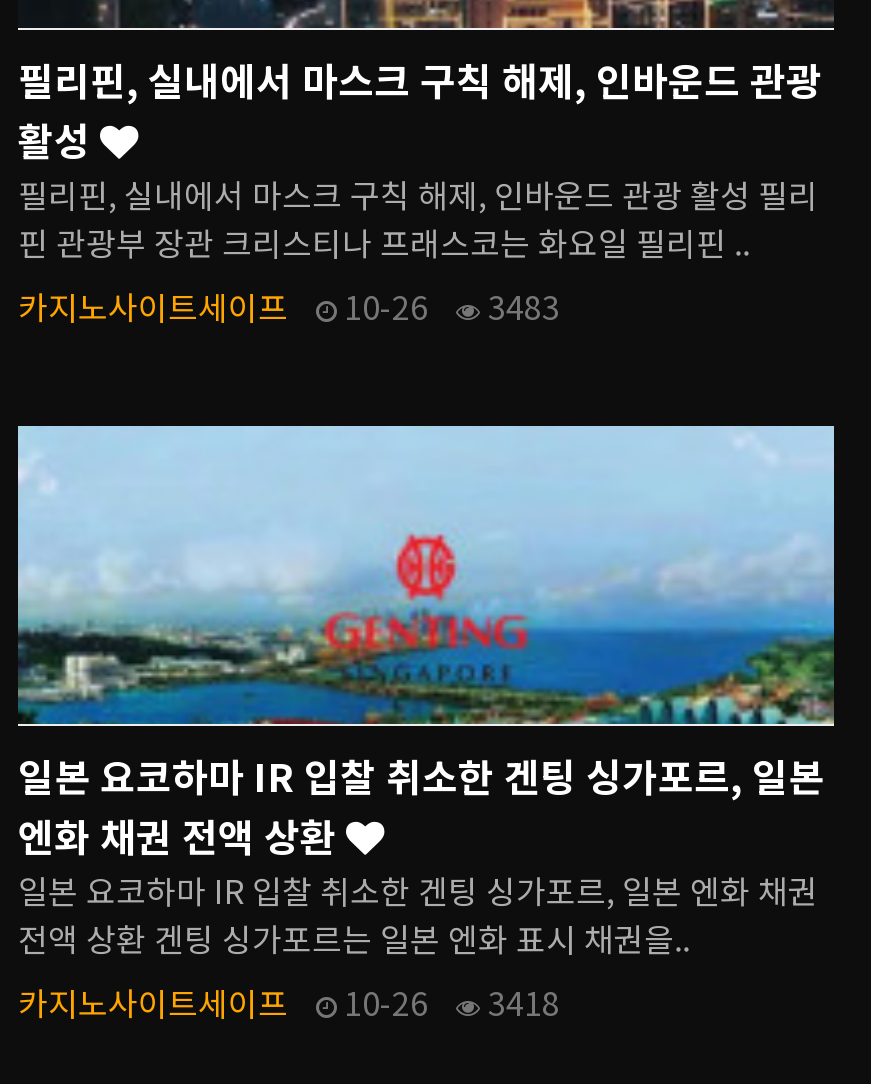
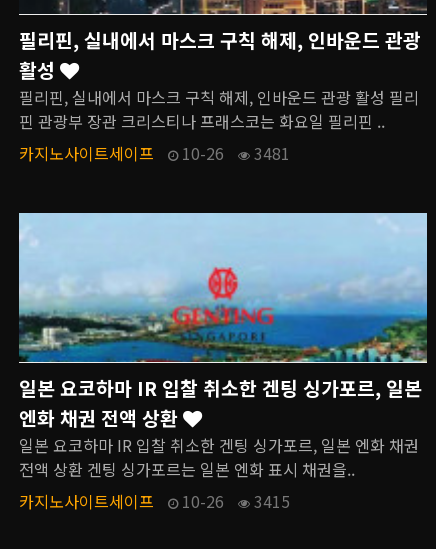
- 카지노사이트세이프 10-26 3483
+ 카지노사이트세이프 10-26 3481

- 카지노사이트세이프 10-26 3418
+ 카지노사이트세이프 10-26 3415
